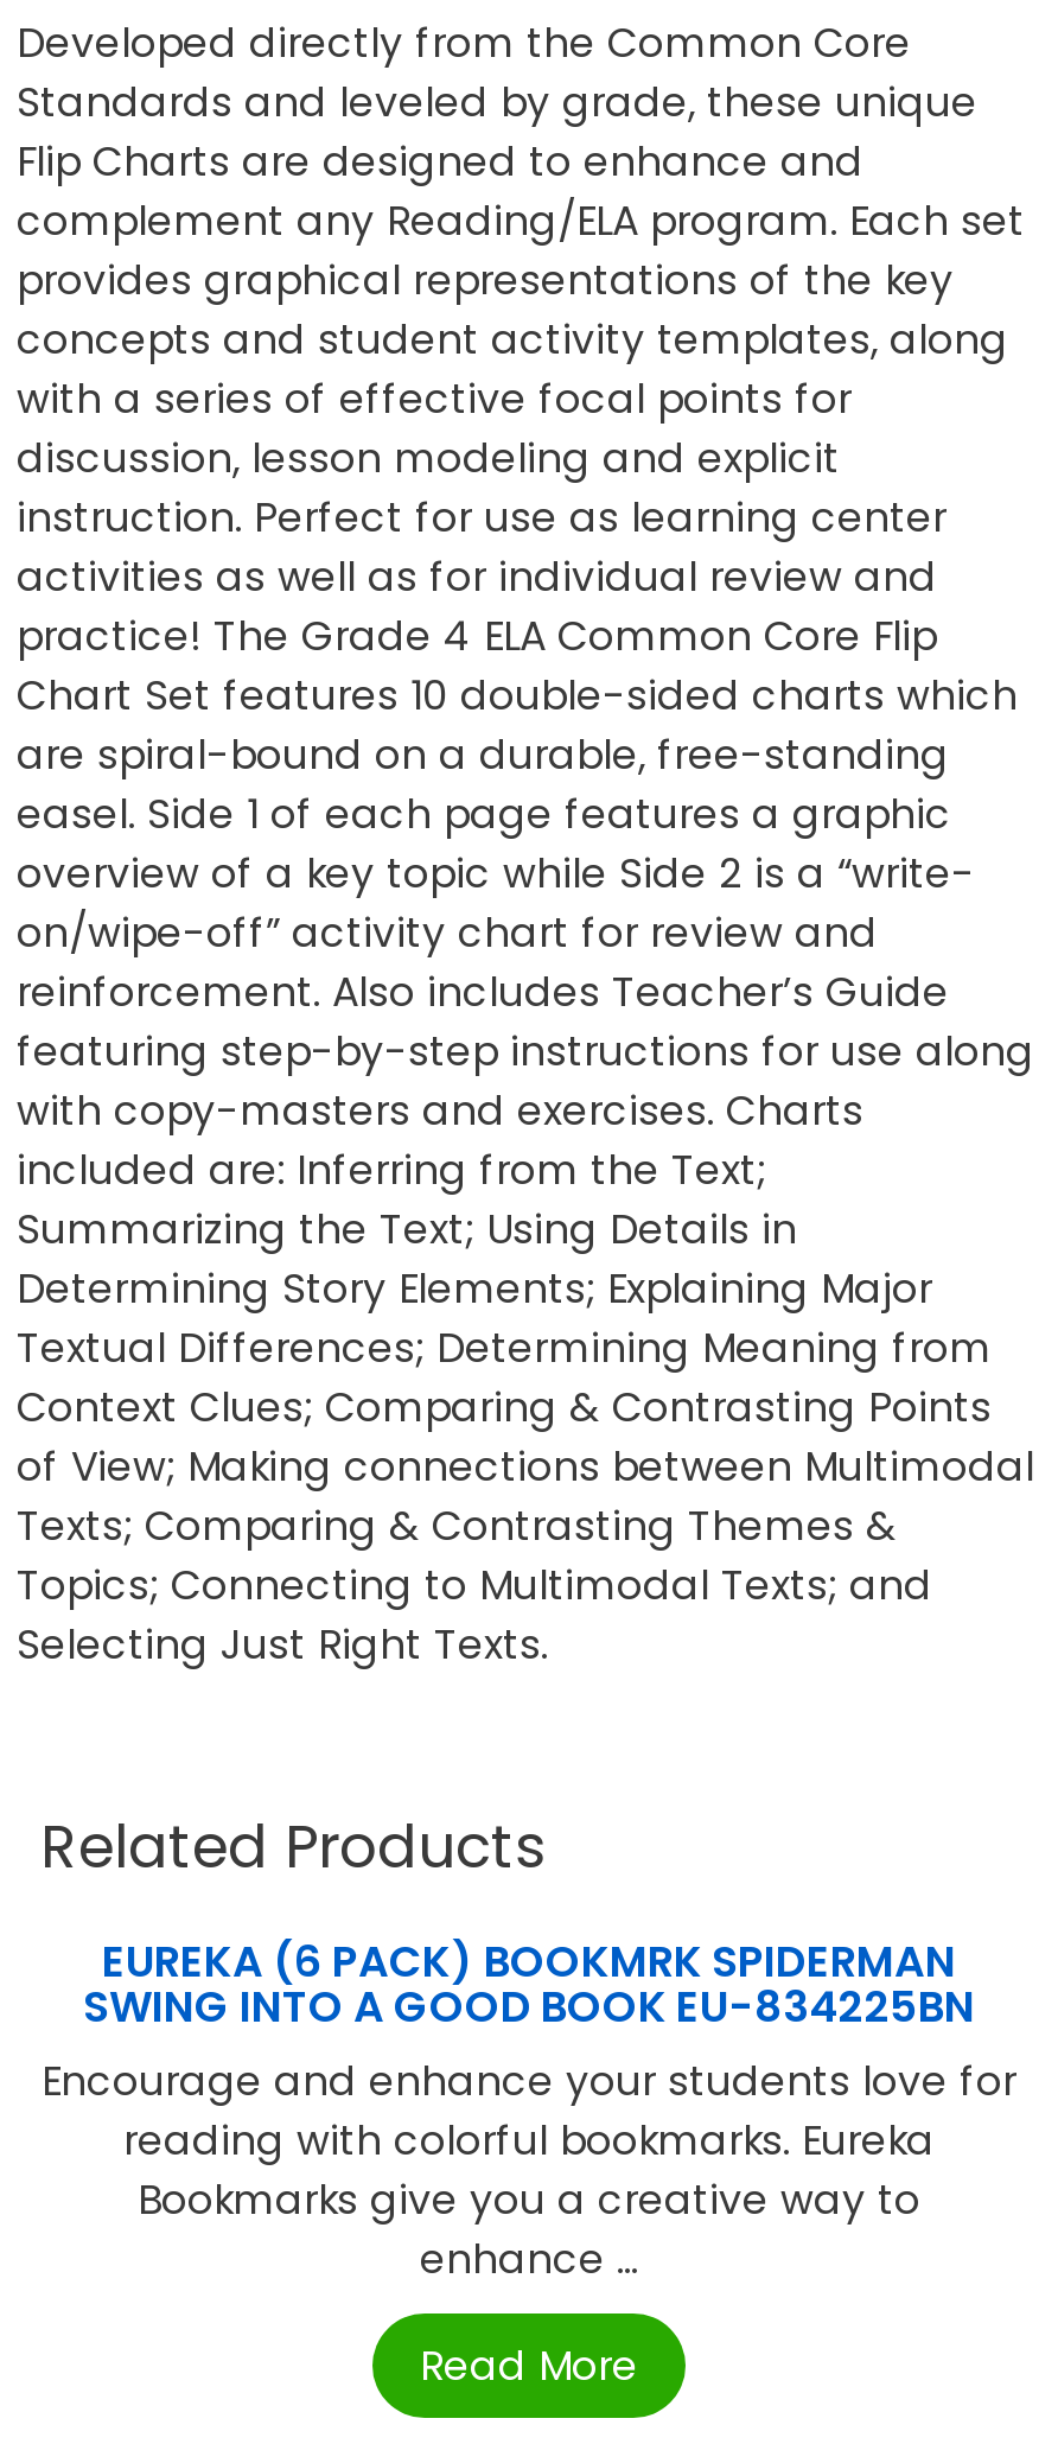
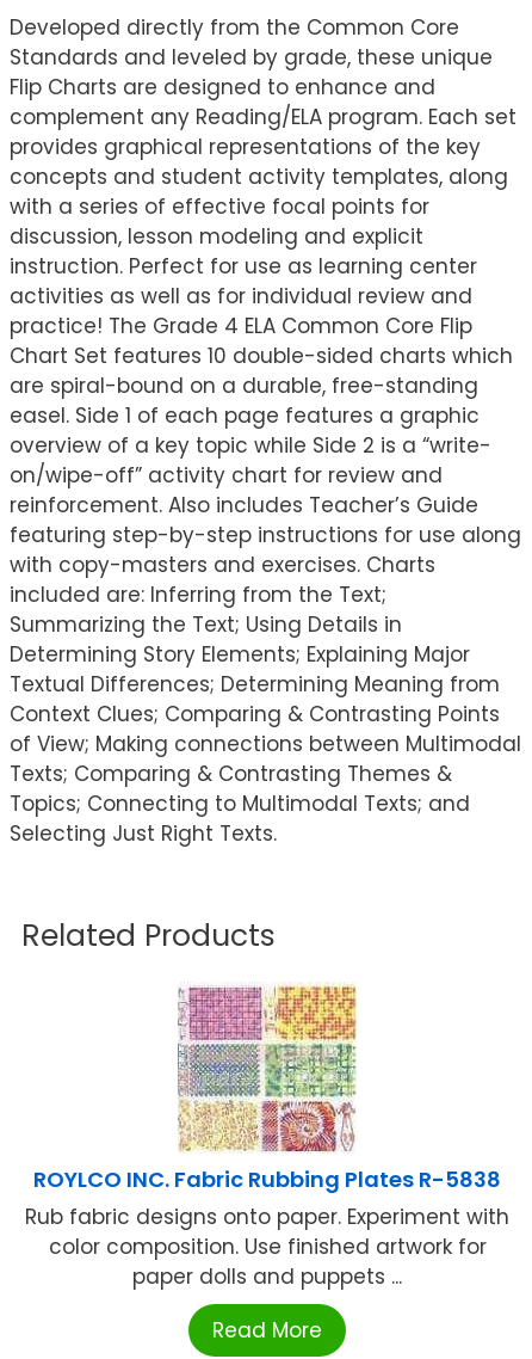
- EUREKA (6 PACK) BOOKMRK SPIDERMAN
- SWING INTO A GOOD BOOK EU-834225BN
- Encourage and enhance your students love for
- reading with colorful bookmarks. Eureka
- Bookmarks give you a creative way to
- enhance ...
+ ROYLCO INC. Fabric Rubbing Plates R-5838
+ Rub fabric designs onto paper. Experiment with
+ color composition. Use finished artwork for
+ paper dolls and puppets ...
